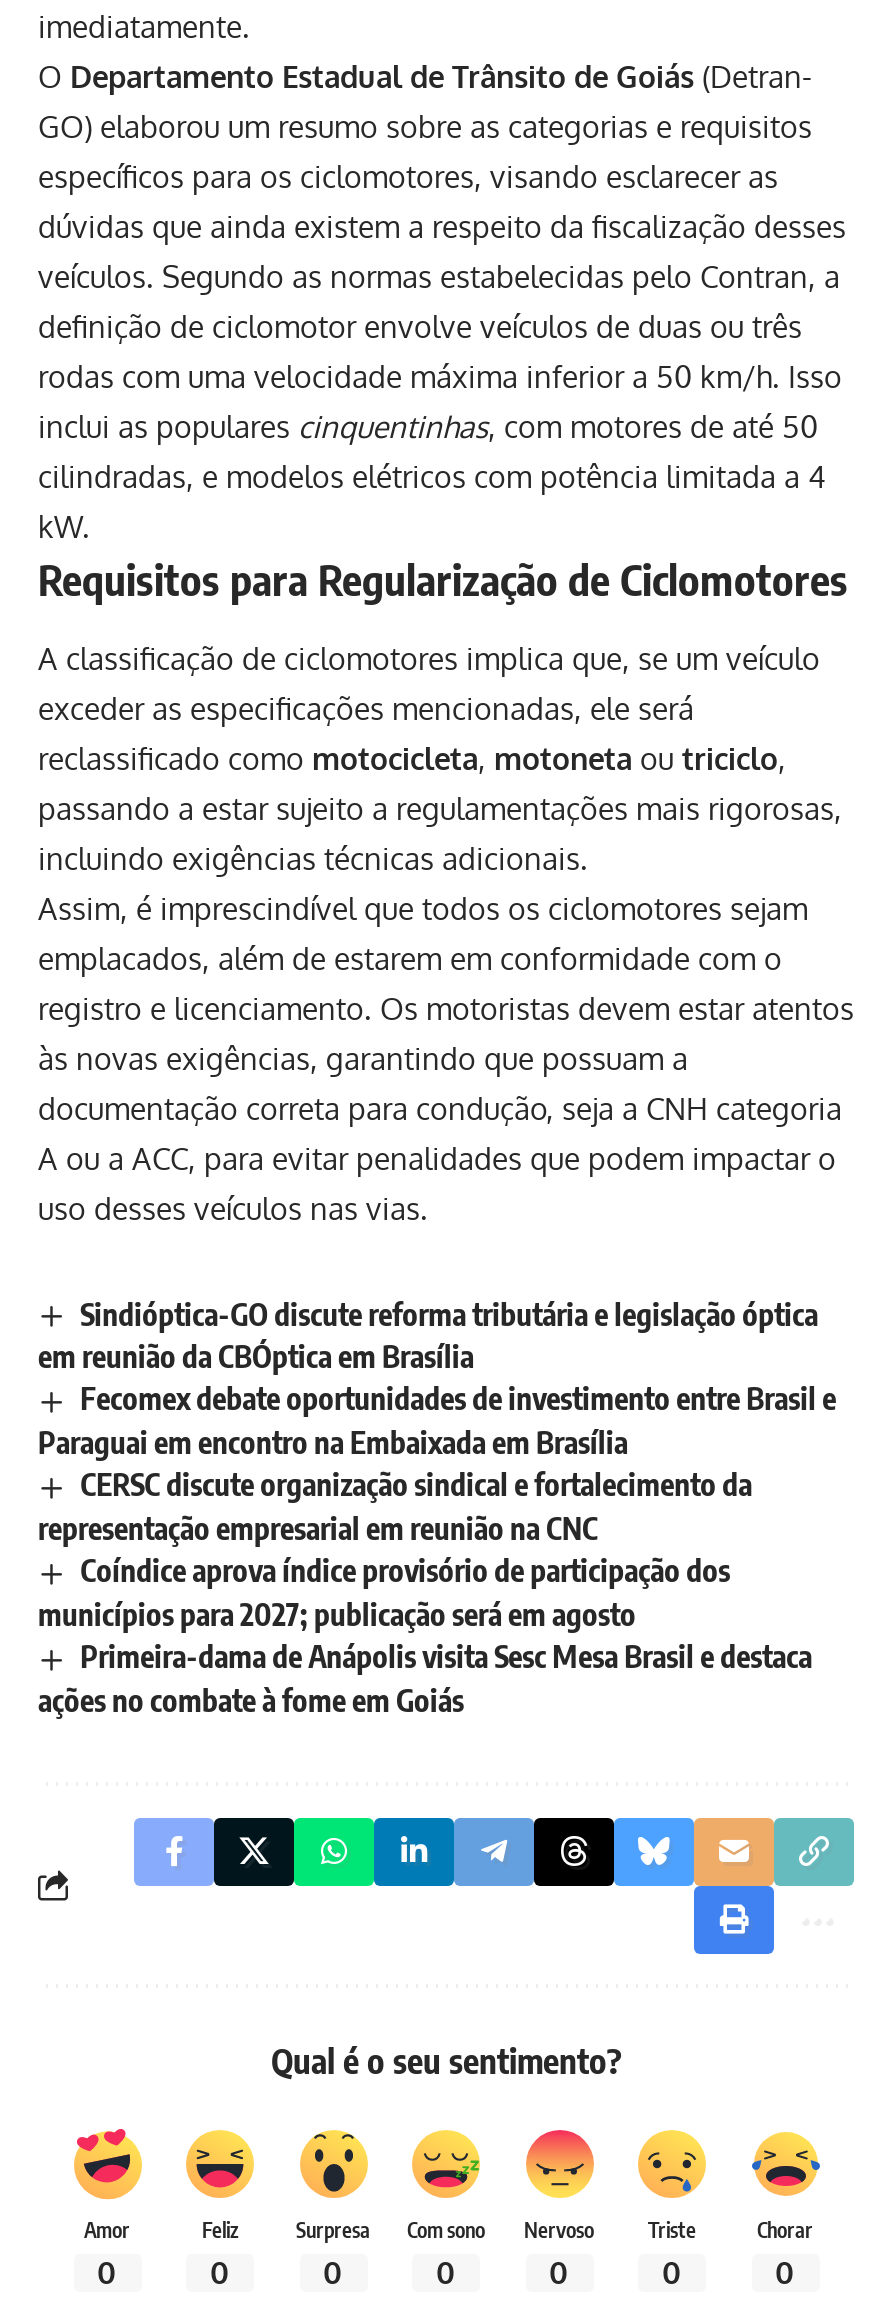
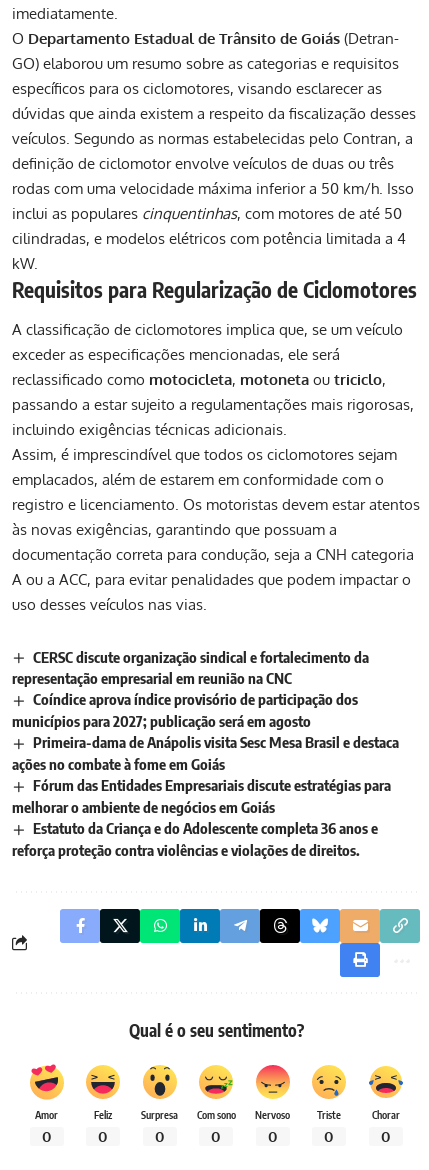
- Sindióptica-GO discute reforma tributária e legislação óptica
- em reunião da CBÓptica em Brasília
- Fecomex debate oportunidades de investimento entre Brasil e
- Paraguai em encontro na Embaixada em Brasília

moved up: CERSC discute organização sindical e fortalecimento da | representação empresarial em reunião na CNC | Coíndice aprova índice provisório de participação dos | municípios para 2027; publicação será em agosto | Primeira-dama de Anápolis visita Sesc Mesa Brasil e destaca | ações no combate à fome em Goiás

+ Fórum das Entidades Empresariais discute estratégias para
+ melhorar o ambiente de negócios em Goiás
+ Estatuto da Criança e do Adolescente completa 36 anos e
+ reforça proteção contra violências e violações de direitos.
